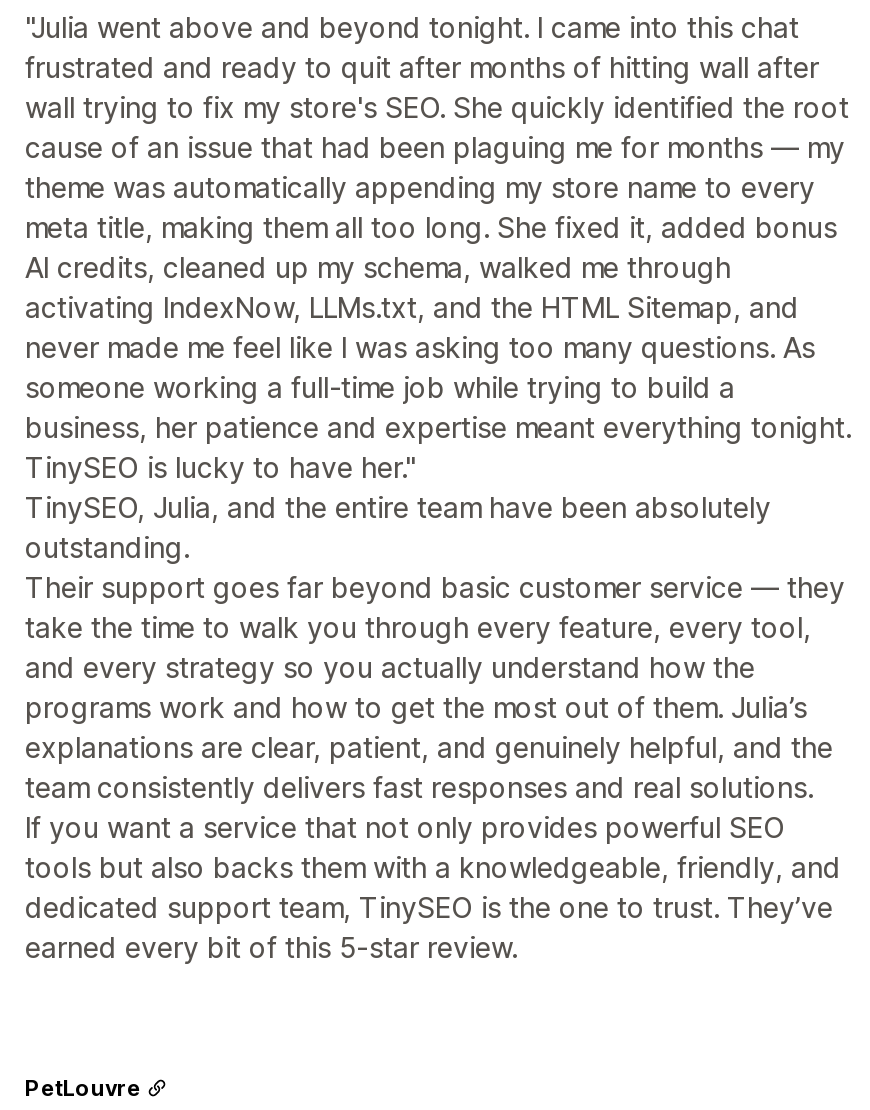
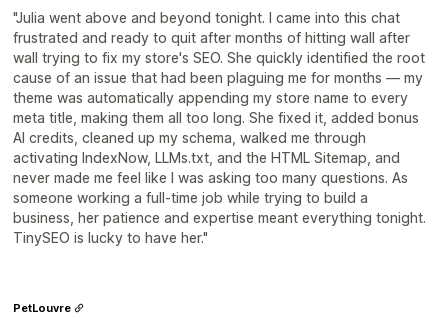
- TinySEO, Julia, and the entire team have been absolutely
- outstanding.
- Their support goes far beyond basic customer service — they
- take the time to walk you through every feature, every tool,
- and every strategy so you actually understand how the
- programs work and how to get the most out of them. Julia’s
- explanations are clear, patient, and genuinely helpful, and the
- team consistently delivers fast responses and real solutions.
- If you want a service that not only provides powerful SEO
- tools but also backs them with a knowledgeable, friendly, and
- dedicated support team, TinySEO is the one to trust. They’ve
- earned every bit of this 5‑star review.
